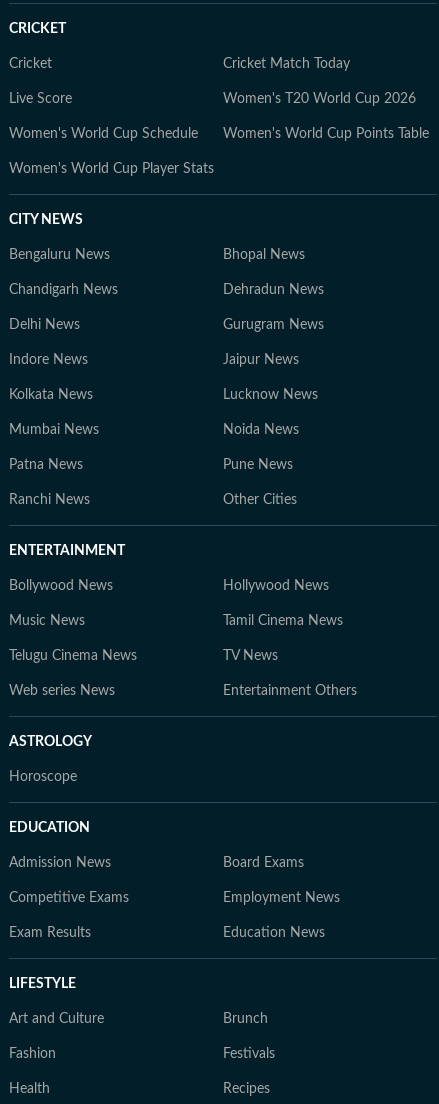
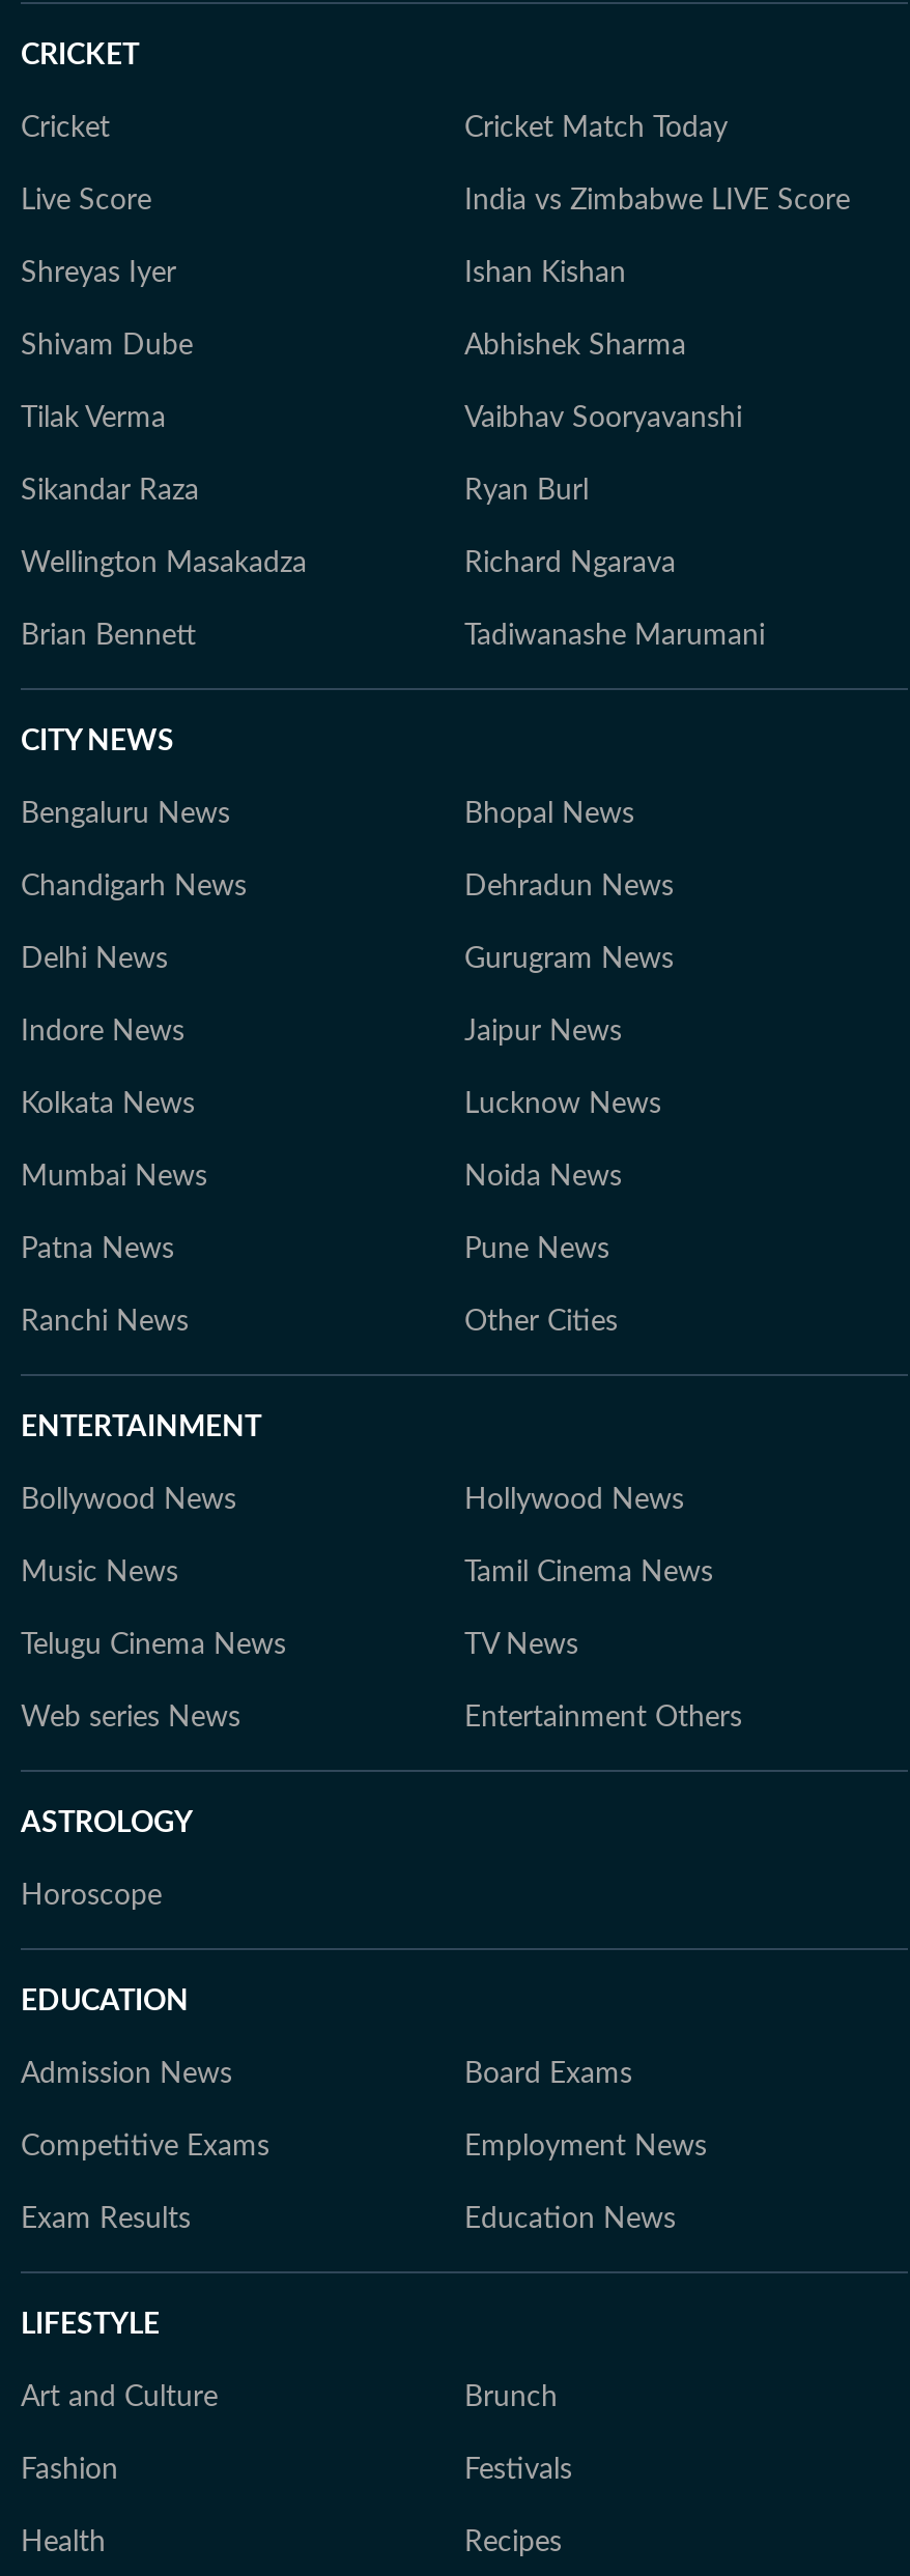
- Women's T20 World Cup 2026
- Women's World Cup Schedule
- Women's World Cup Points Table
- Women's World Cup Player Stats
+ India vs Zimbabwe LIVE Score
+ Shreyas Iyer
+ Ishan Kishan
+ Shivam Dube
+ Abhishek Sharma
+ Tilak Verma
+ Vaibhav Sooryavanshi
+ Sikandar Raza
+ Ryan Burl
+ Wellington Masakadza
+ Richard Ngarava
+ Brian Bennett
+ Tadiwanashe Marumani
